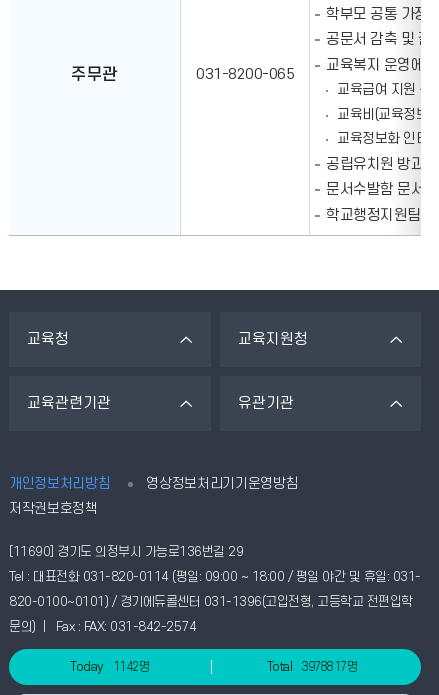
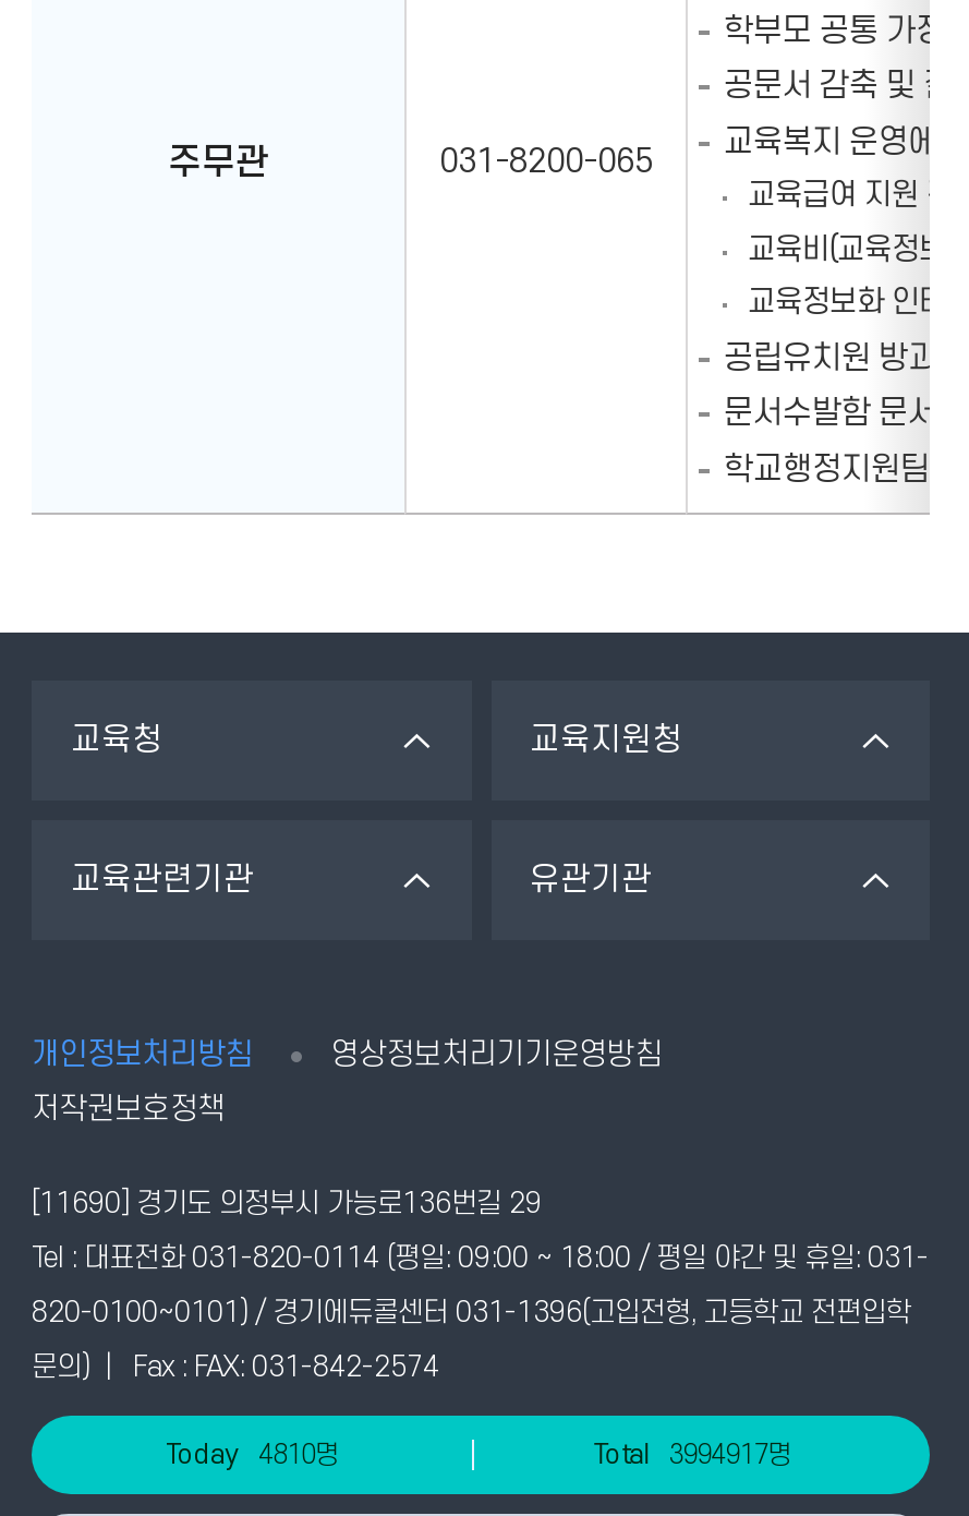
- Today 1142명
+ Today 4810명

- Total 3978817명
+ Total 3994917명
